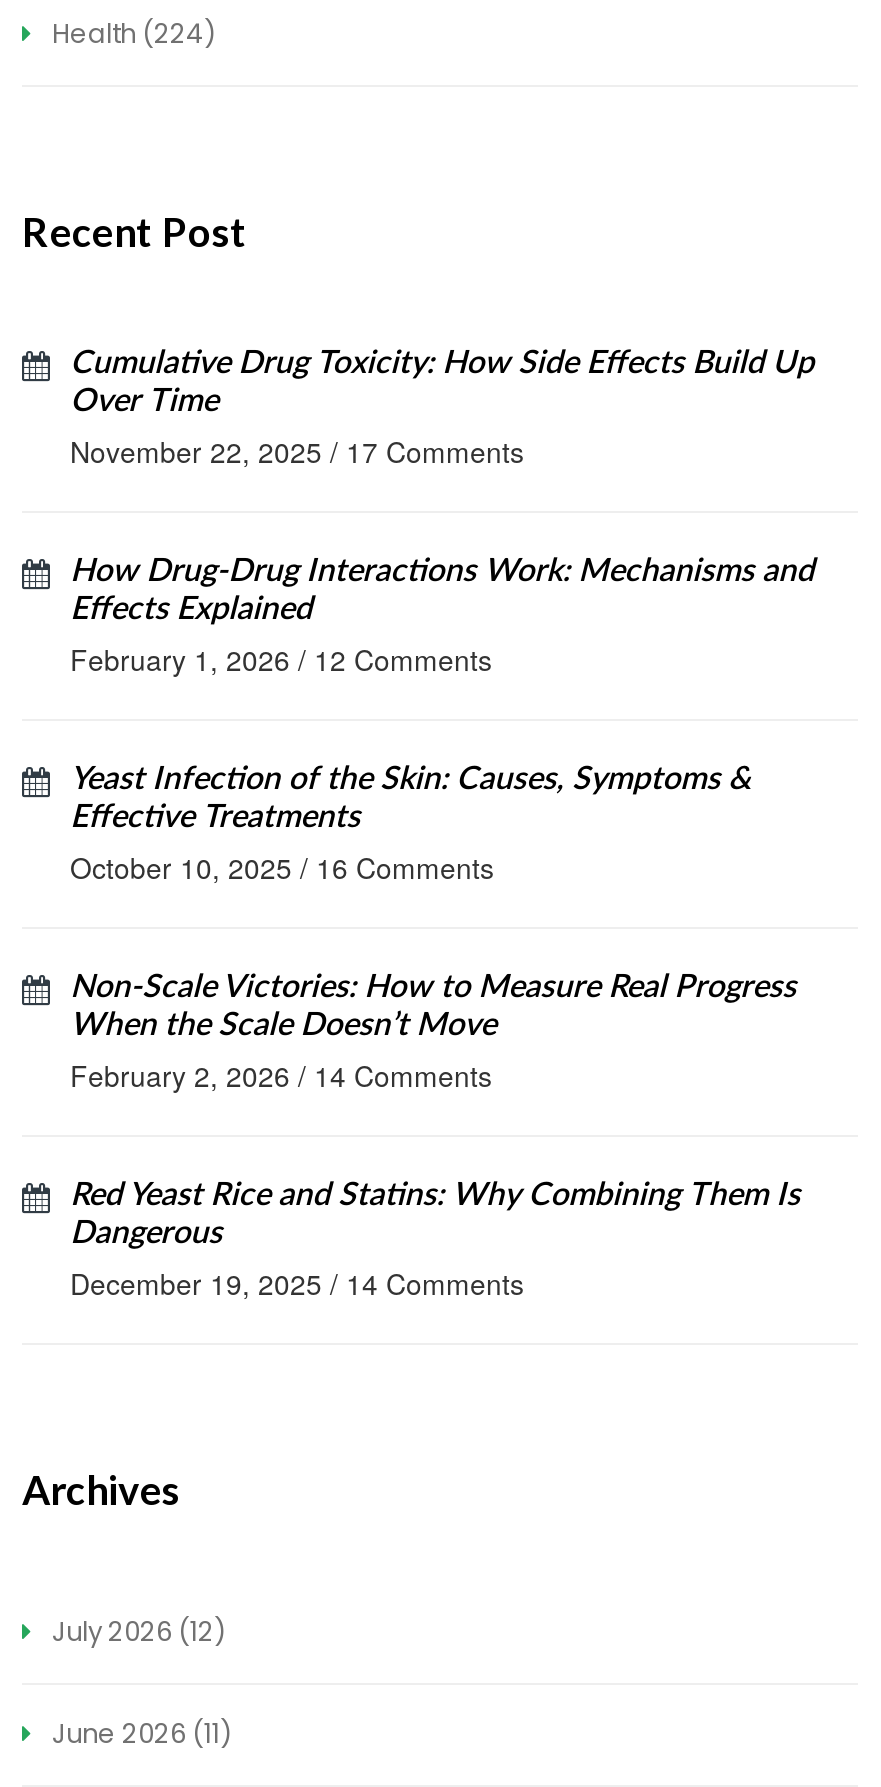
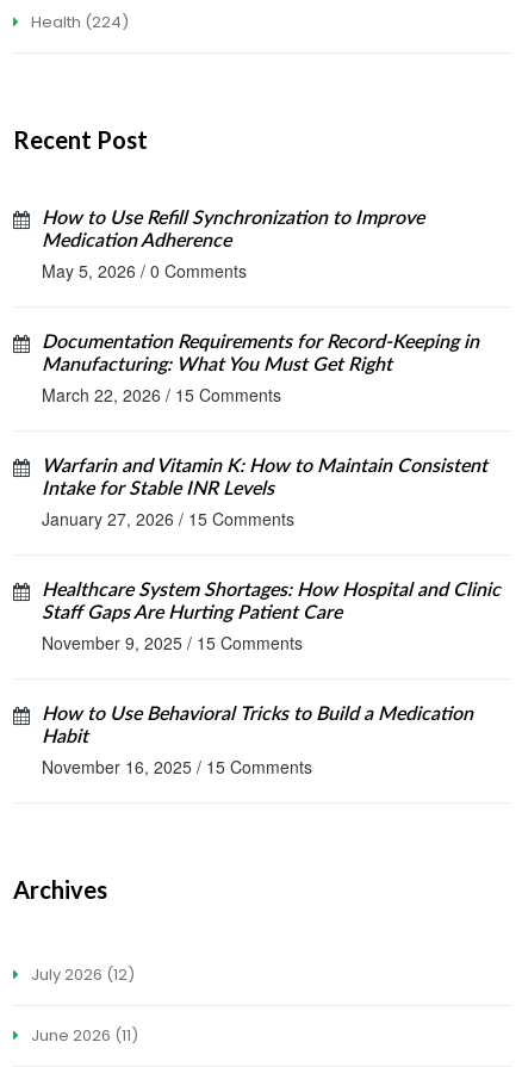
- Cumulative Drug Toxicity: How Side Effects Build Up
- Over Time
- November 22, 2025 / 17 Comments
+ How to Use Refill Synchronization to Improve
+ Medication Adherence
+ May 5, 2026 / 0 Comments

- How Drug-Drug Interactions Work: Mechanisms and
- Effects Explained
- February 1, 2026 / 12 Comments
+ Documentation Requirements for Record-Keeping in
+ Manufacturing: What You Must Get Right
+ March 22, 2026 / 15 Comments

- Yeast Infection of the Skin: Causes, Symptoms &
- Effective Treatments
- October 10, 2025 / 16 Comments
+ Warfarin and Vitamin K: How to Maintain Consistent
+ Intake for Stable INR Levels
+ January 27, 2026 / 15 Comments

- Non-Scale Victories: How to Measure Real Progress
- When the Scale Doesn’t Move
- February 2, 2026 / 14 Comments
+ Healthcare System Shortages: How Hospital and Clinic
+ Staff Gaps Are Hurting Patient Care
+ November 9, 2025 / 15 Comments

- Red Yeast Rice and Statins: Why Combining Them Is
- Dangerous
- December 19, 2025 / 14 Comments
+ How to Use Behavioral Tricks to Build a Medication
+ Habit
+ November 16, 2025 / 15 Comments
